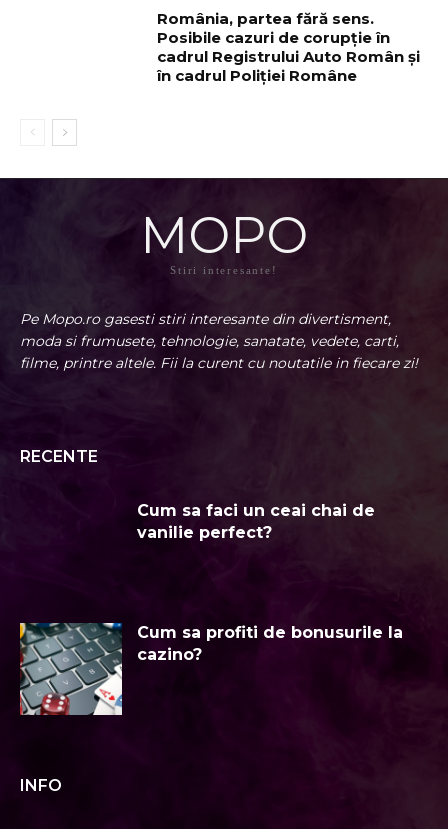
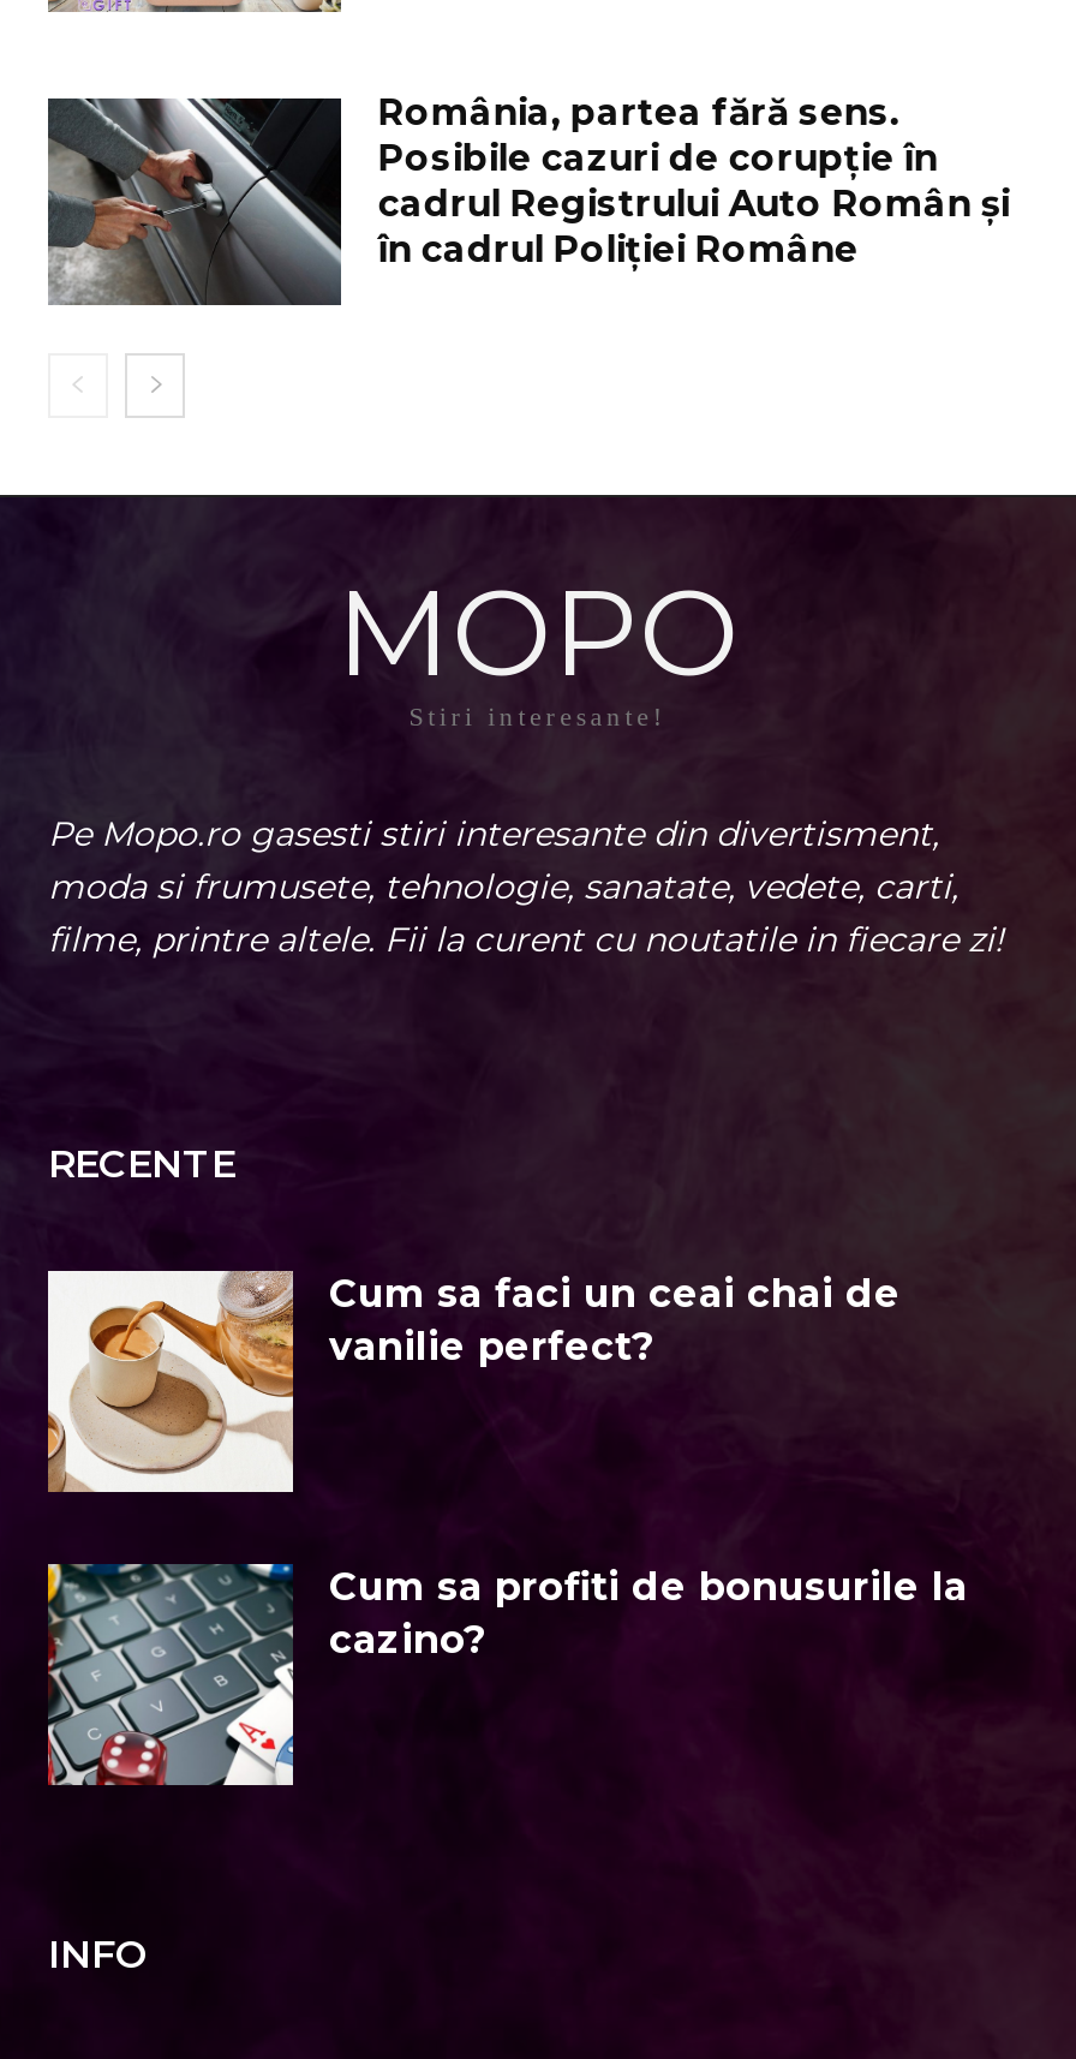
+ [image]

+ [image]
